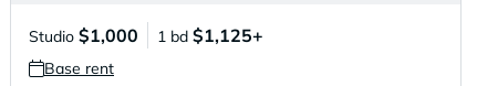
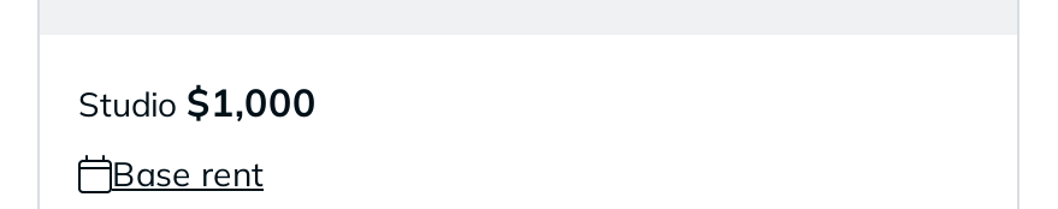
- 1 bd $1,125+
